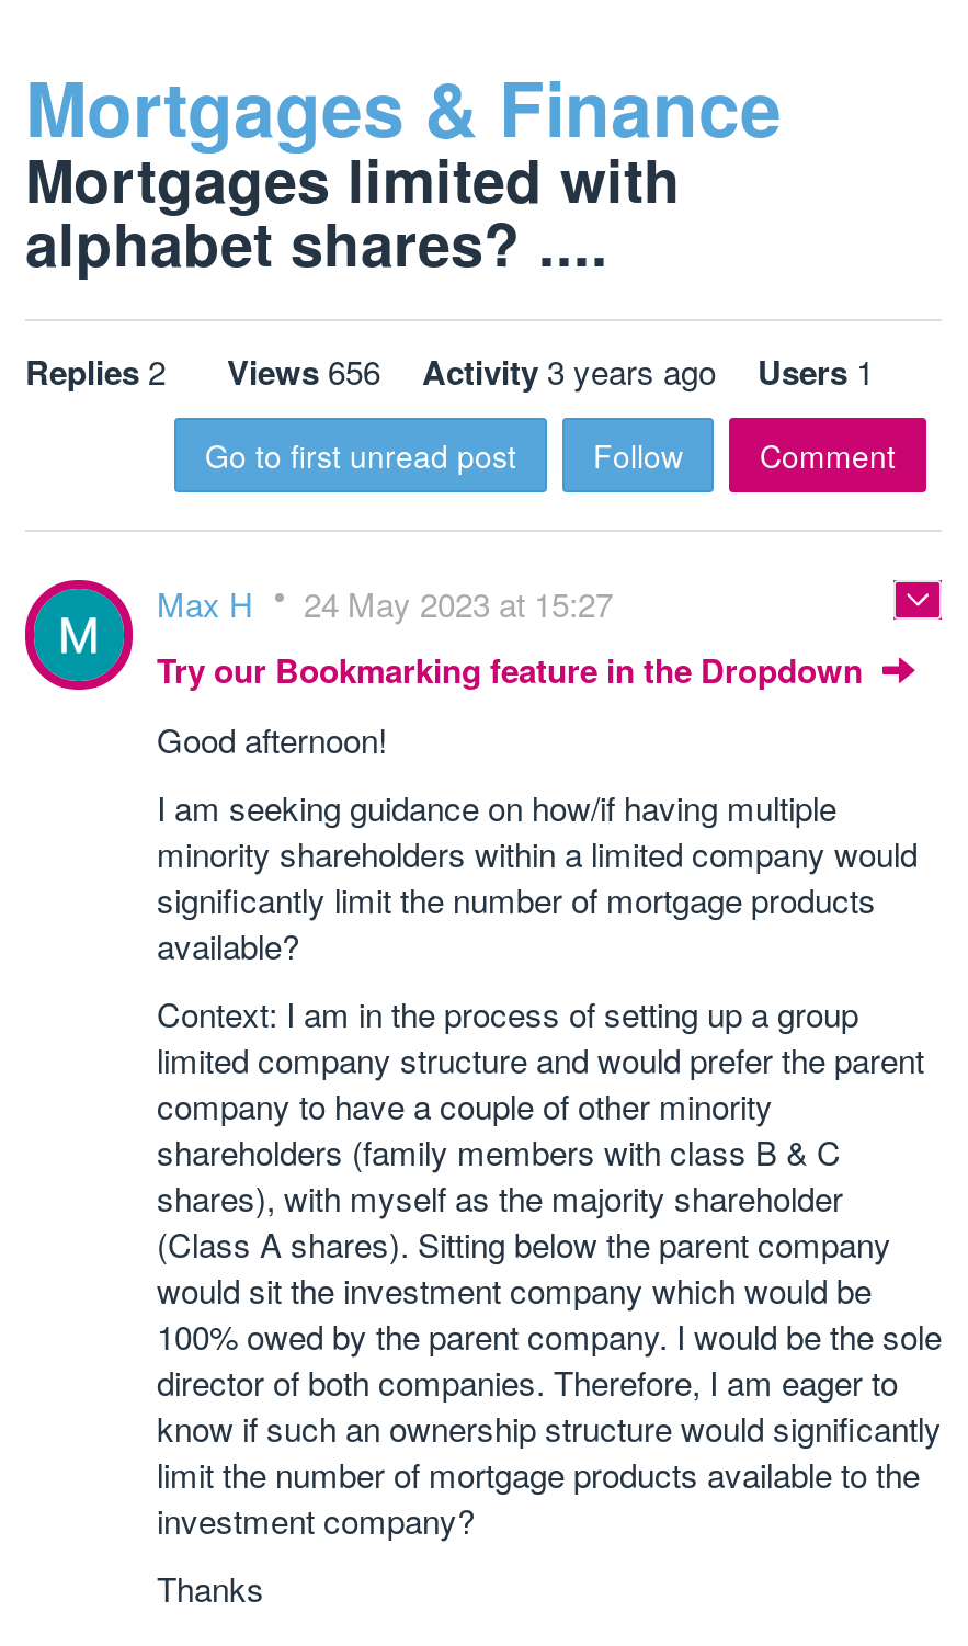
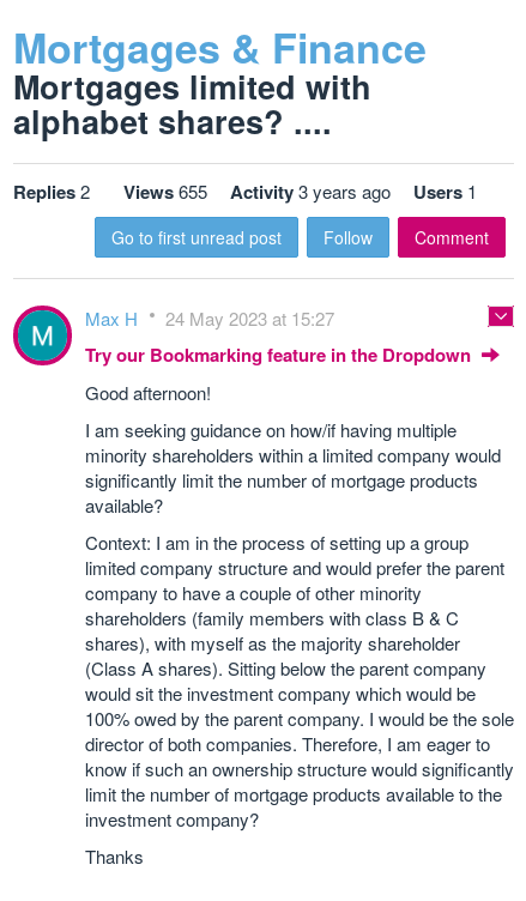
- Replies 2 Views 656 Activity 3 years ago Users 1
+ Replies 2 Views 655 Activity 3 years ago Users 1
